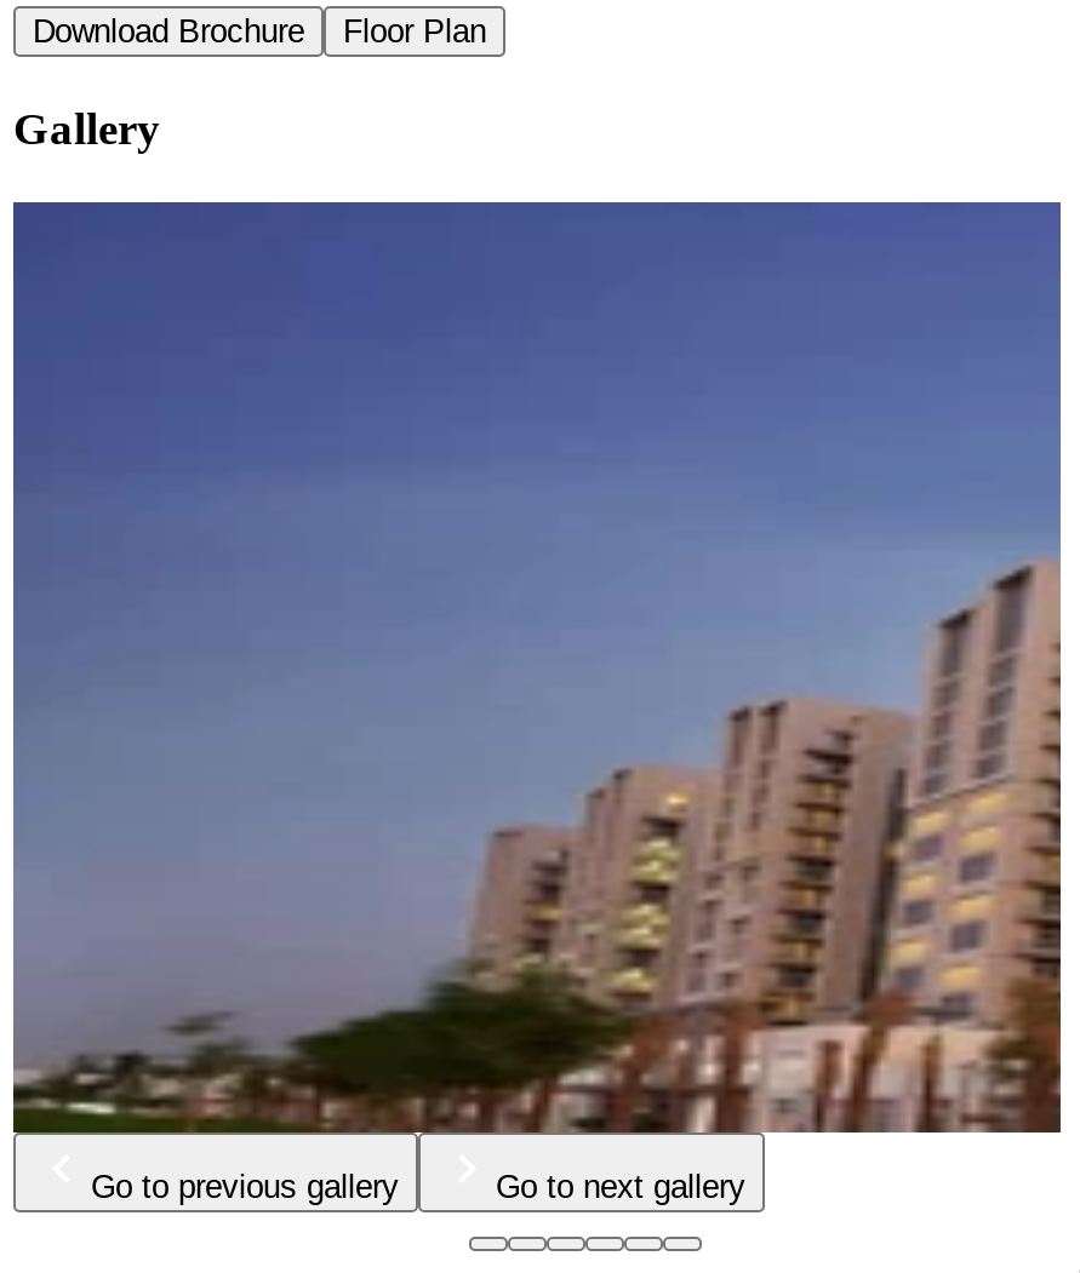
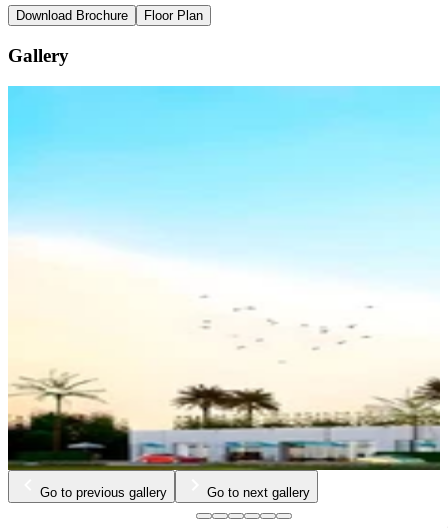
- [image]
+ [image]
